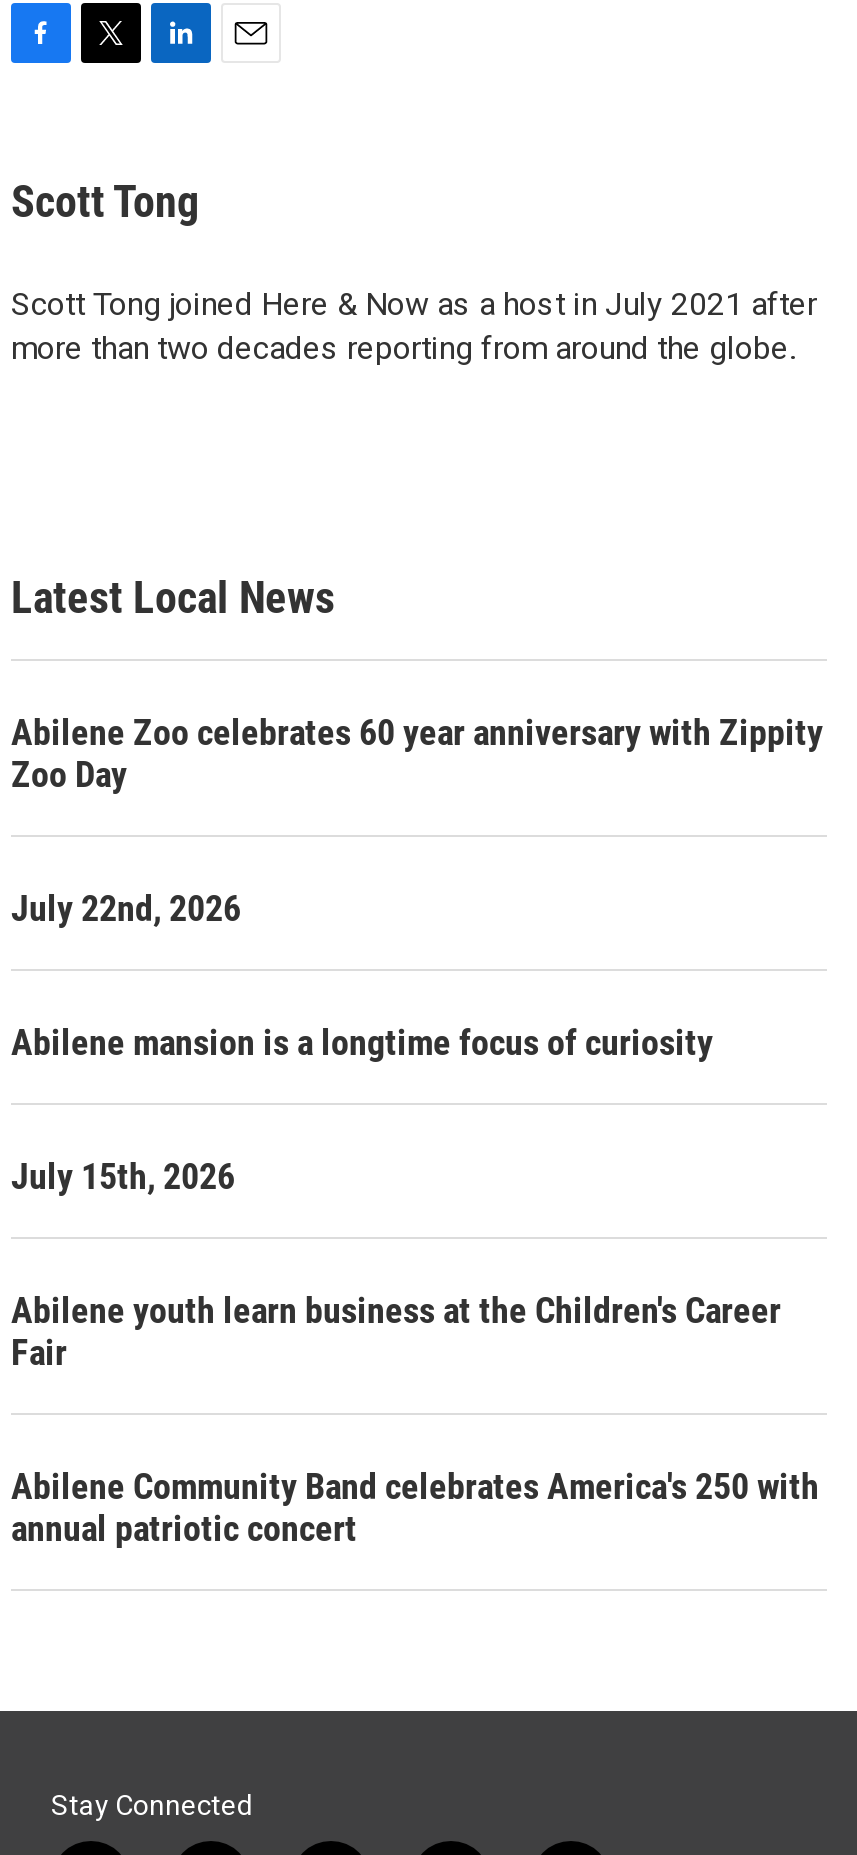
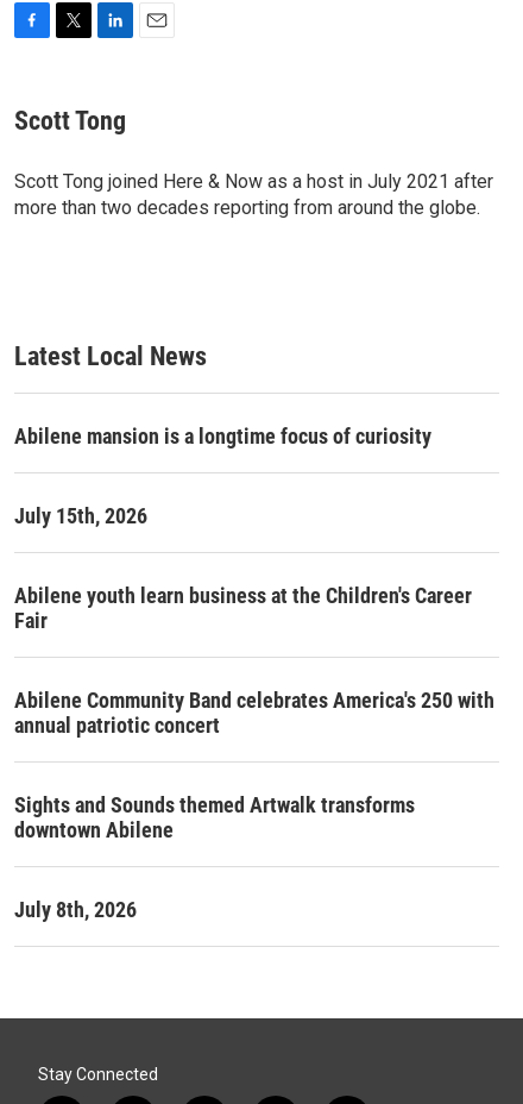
- Abilene Zoo celebrates 60 year anniversary with Zippity
- Zoo Day
- July 22nd, 2026

moved up: Abilene mansion is a longtime focus of curiosity | July 15th, 2026 | Abilene youth learn business at the Children's Career | Fair | Abilene Community Band celebrates America's 250 with | annual patriotic concert

+ Sights and Sounds themed Artwalk transforms
+ downtown Abilene
+ July 8th, 2026
